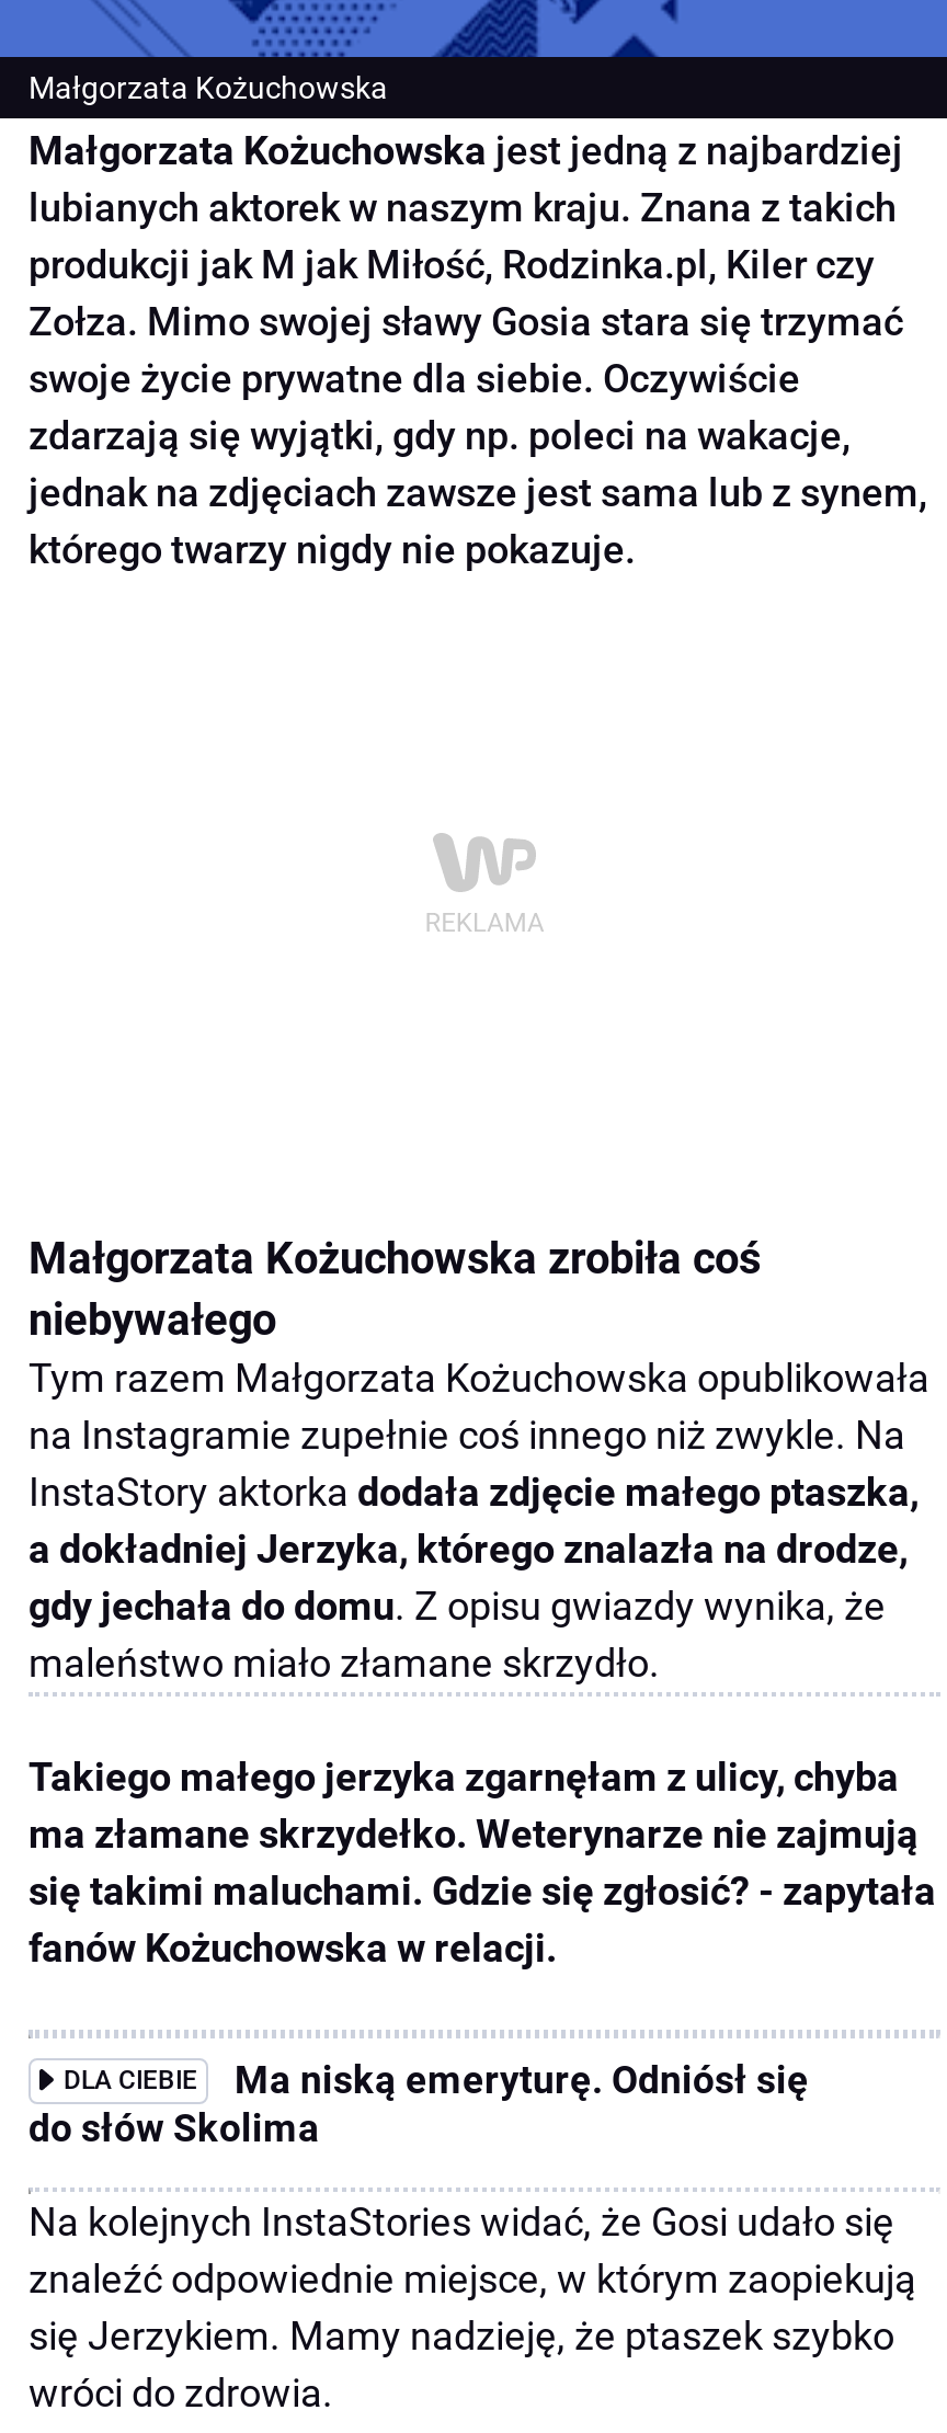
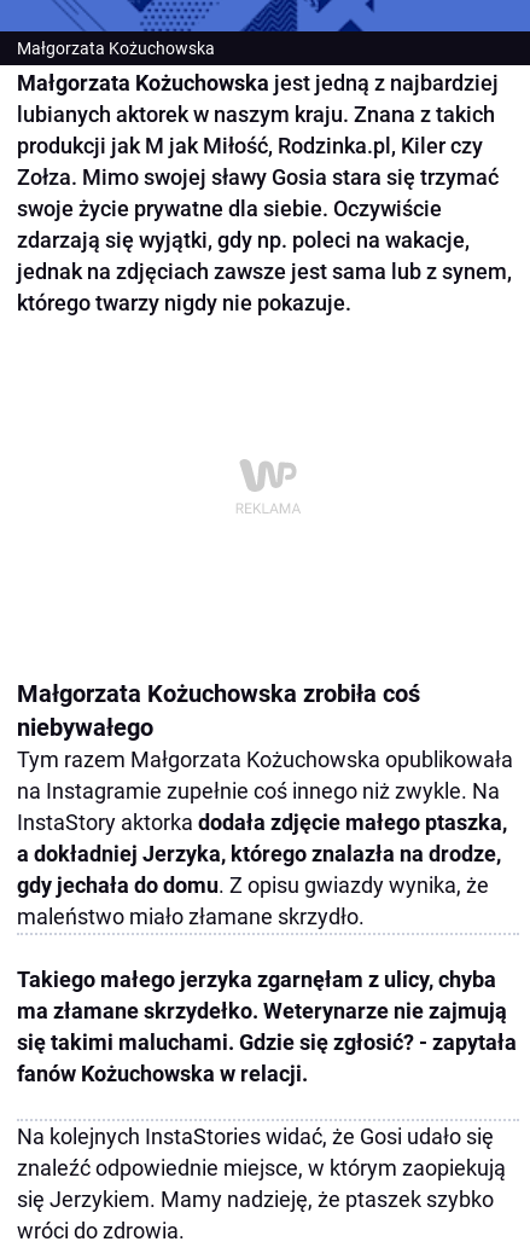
- DLA CIEBIE
- Ma niską emeryturę. Odniósł się
- do słów Skolima
